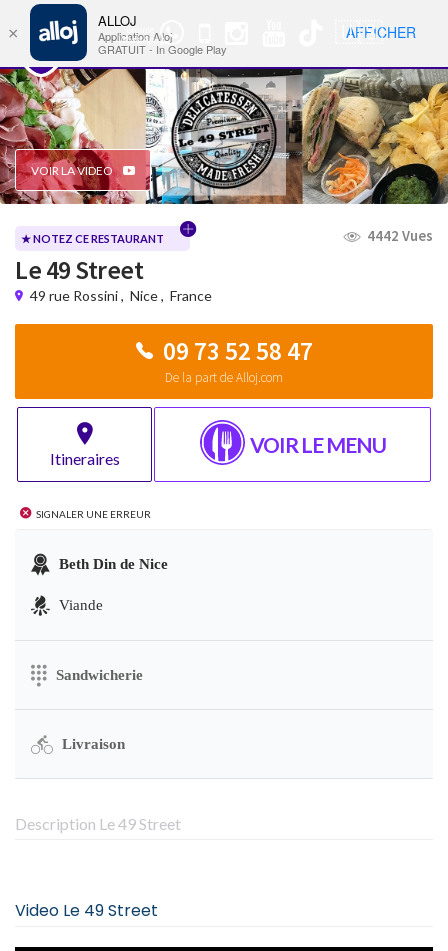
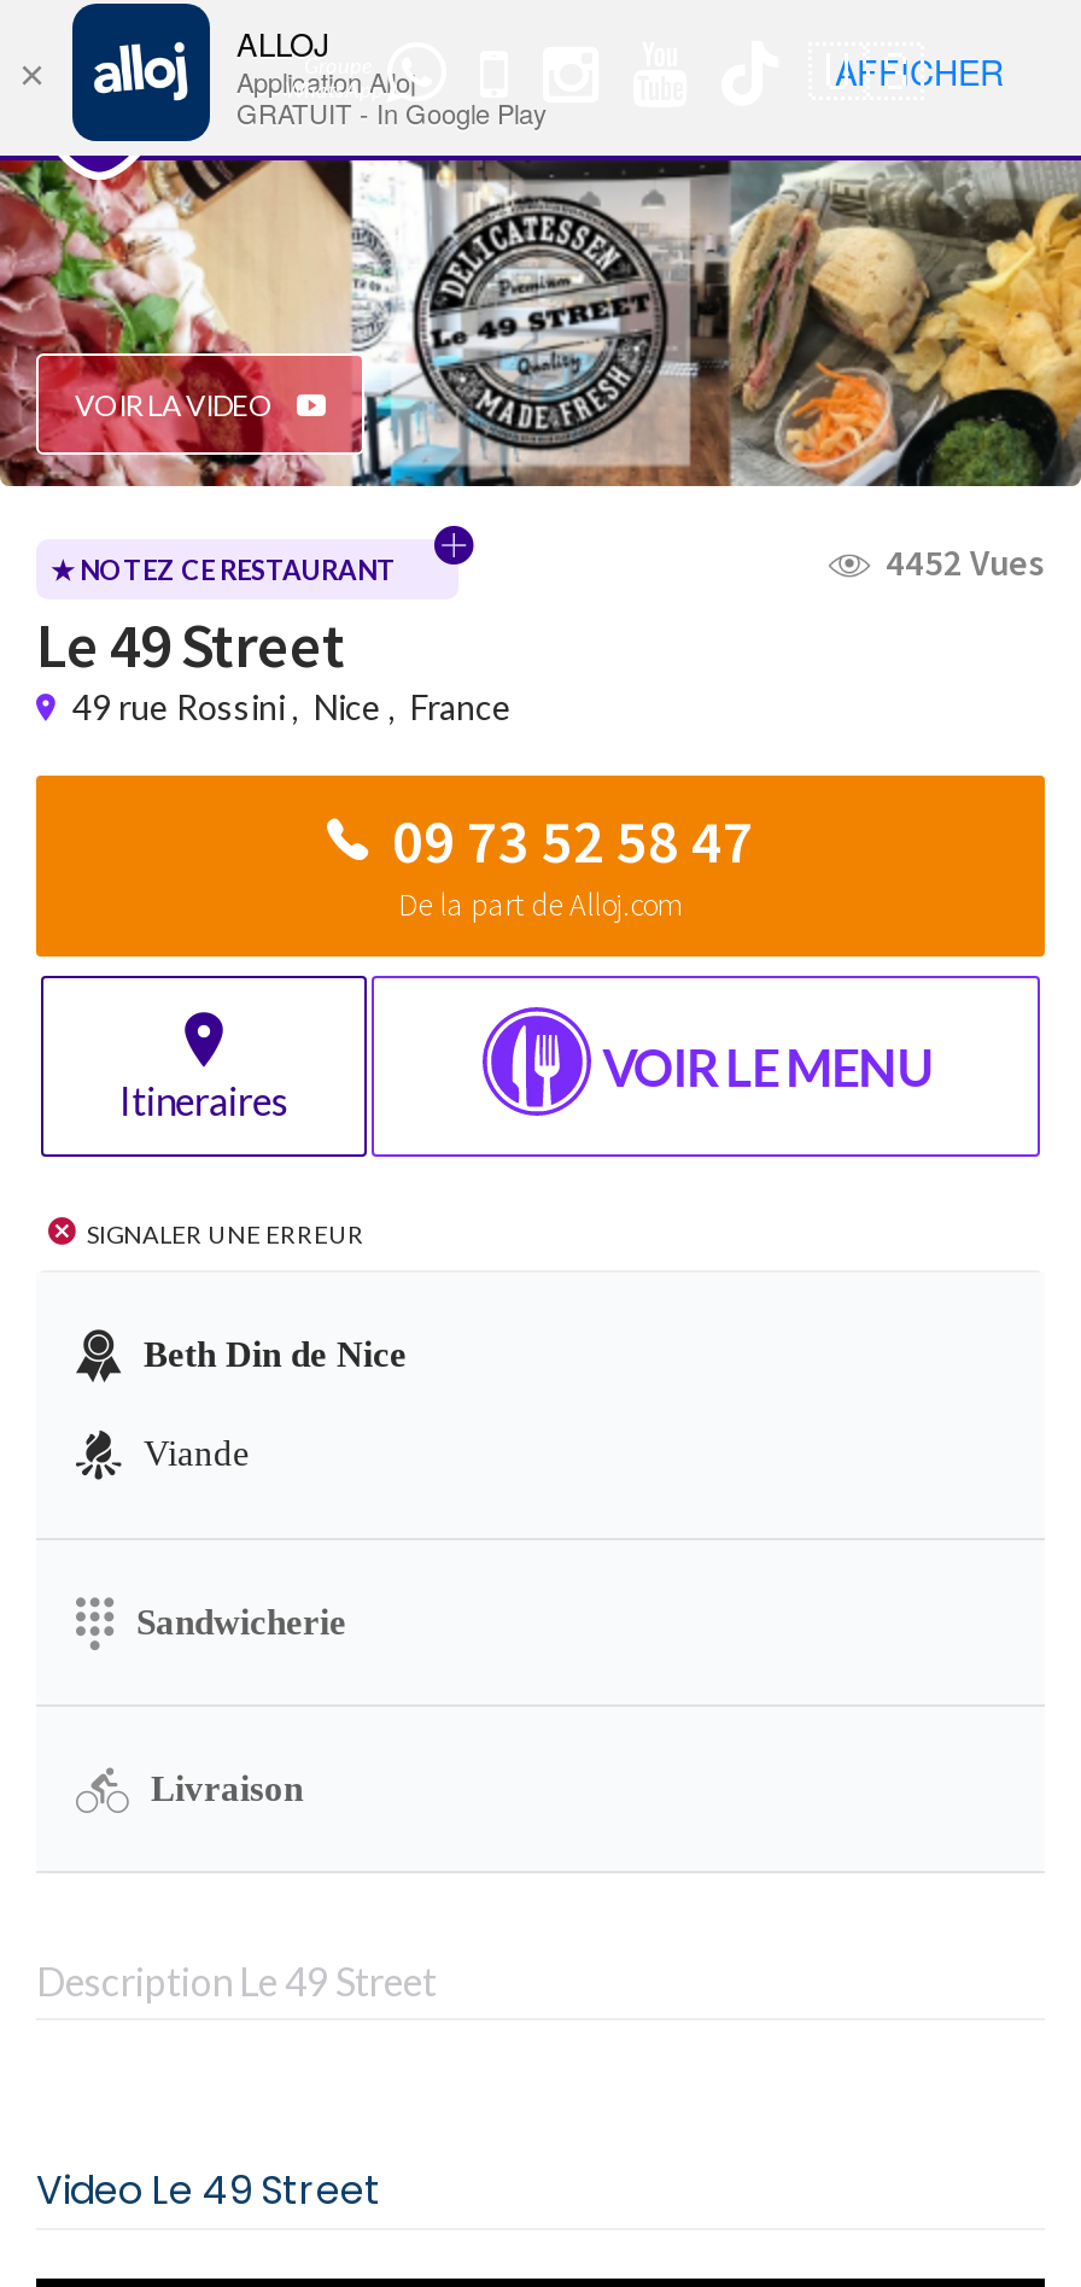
- 4442 Vues
+ 4452 Vues
